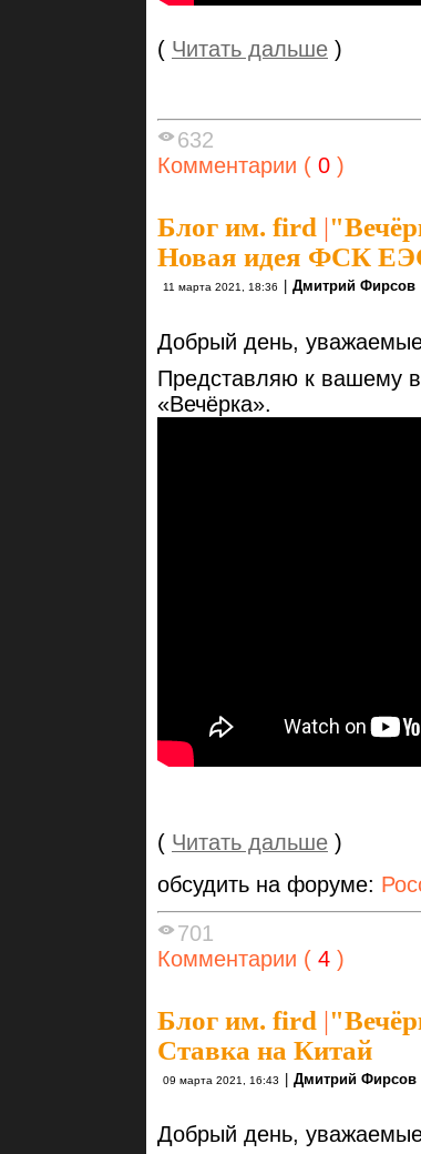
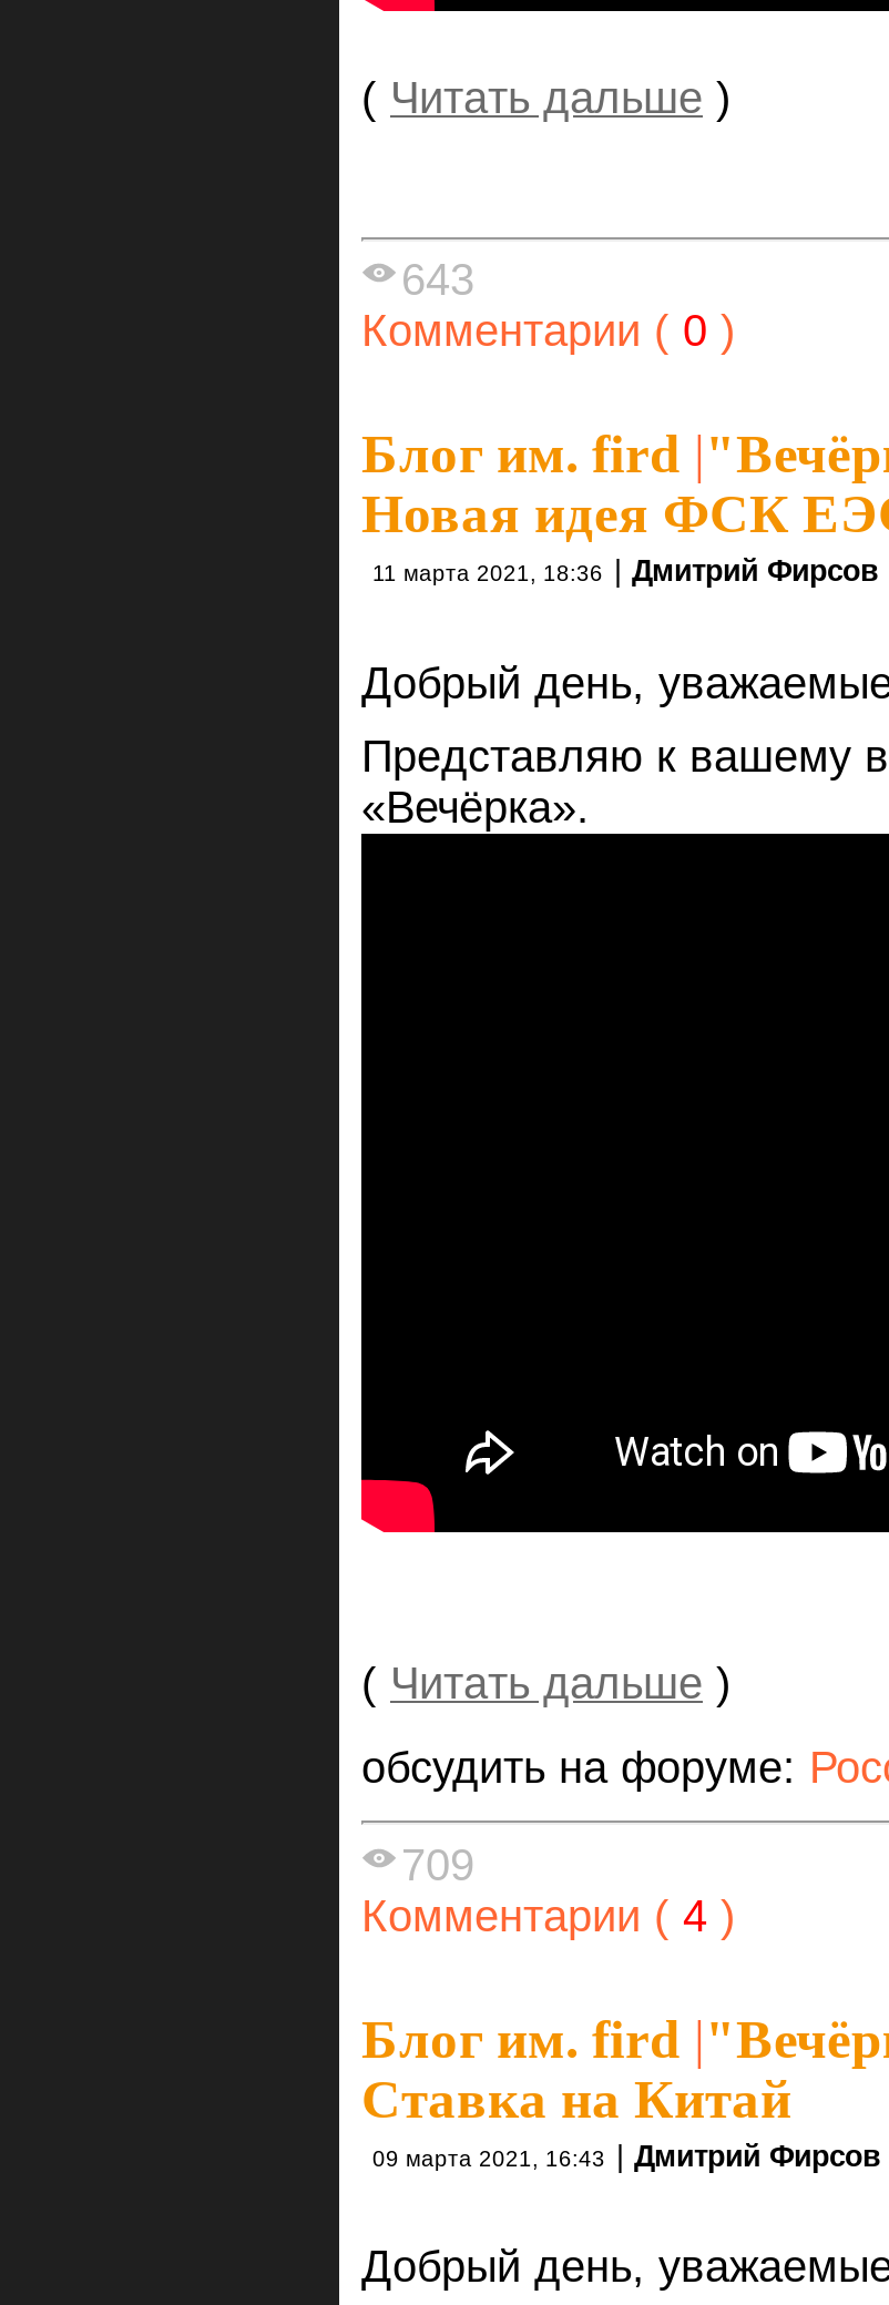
- 632
+ 643

- 701
+ 709
